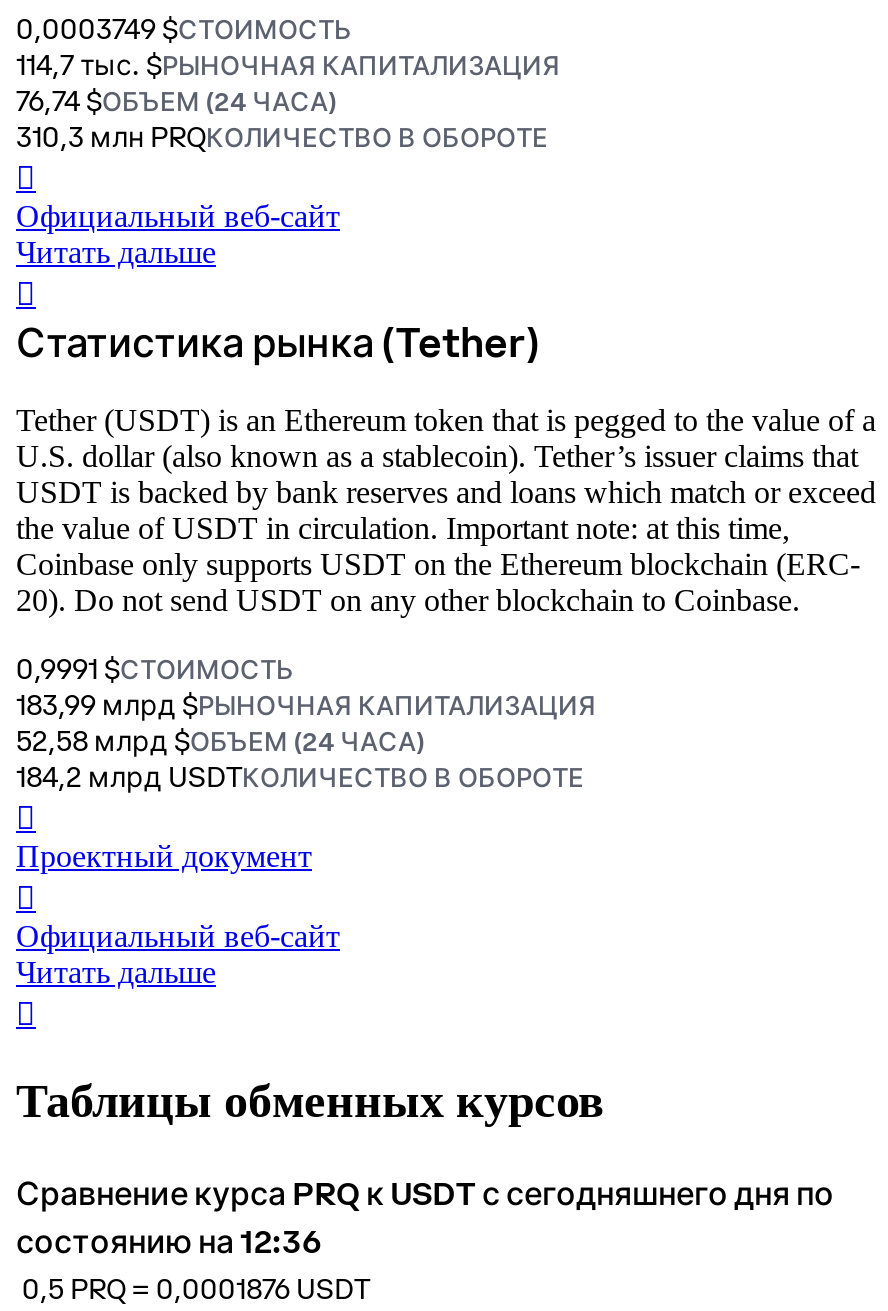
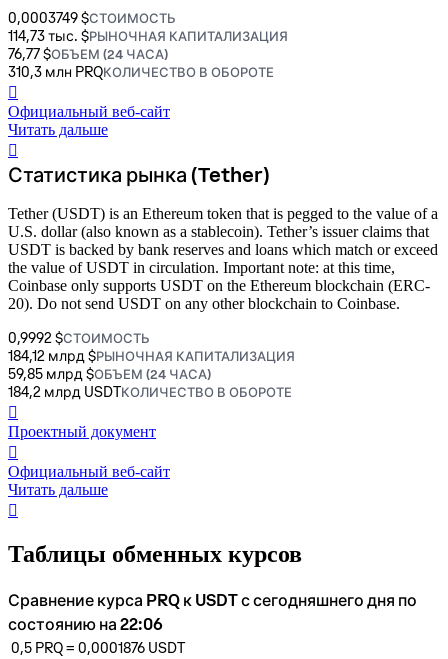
- 114,7 тыс. $РЫНОЧНАЯ КАПИТАЛИЗАЦИЯ
+ 114,73 тыс. $РЫНОЧНАЯ КАПИТАЛИЗАЦИЯ

- 76,74 $ОБЪЕМ (24 ЧАСА)
+ 76,77 $ОБЪЕМ (24 ЧАСА)

- 0,9991 $СТОИМОСТЬ
+ 0,9992 $СТОИМОСТЬ

- 183,99 млрд $РЫНОЧНАЯ КАПИТАЛИЗАЦИЯ
+ 184,12 млрд $РЫНОЧНАЯ КАПИТАЛИЗАЦИЯ

- 52,58 млрд $ОБЪЕМ (24 ЧАСА)
+ 59,85 млрд $ОБЪЕМ (24 ЧАСА)

- состоянию на 12:36
+ состоянию на 22:06
